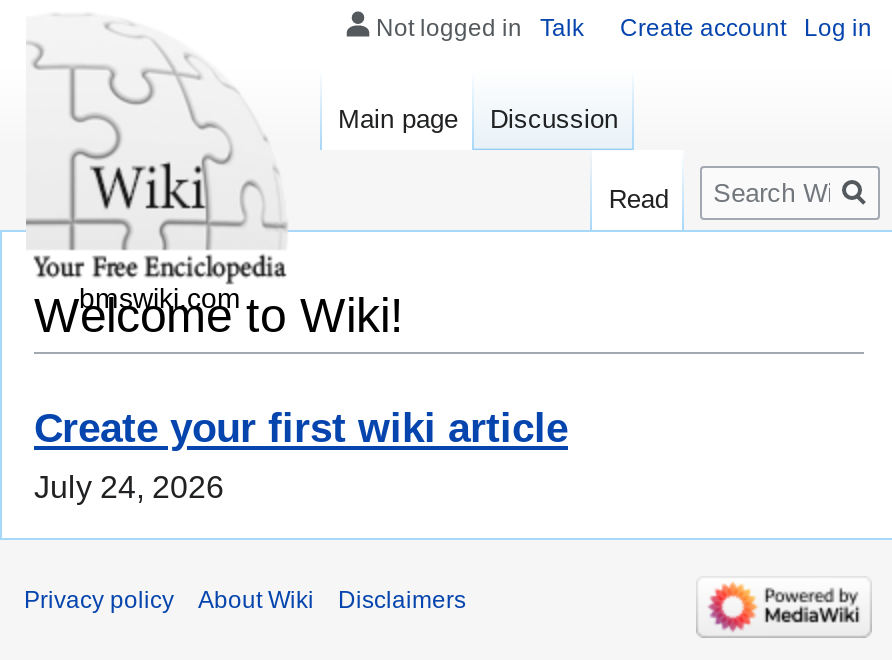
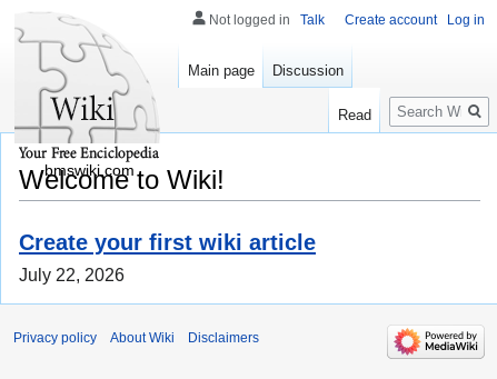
- July 24, 2026
+ July 22, 2026
